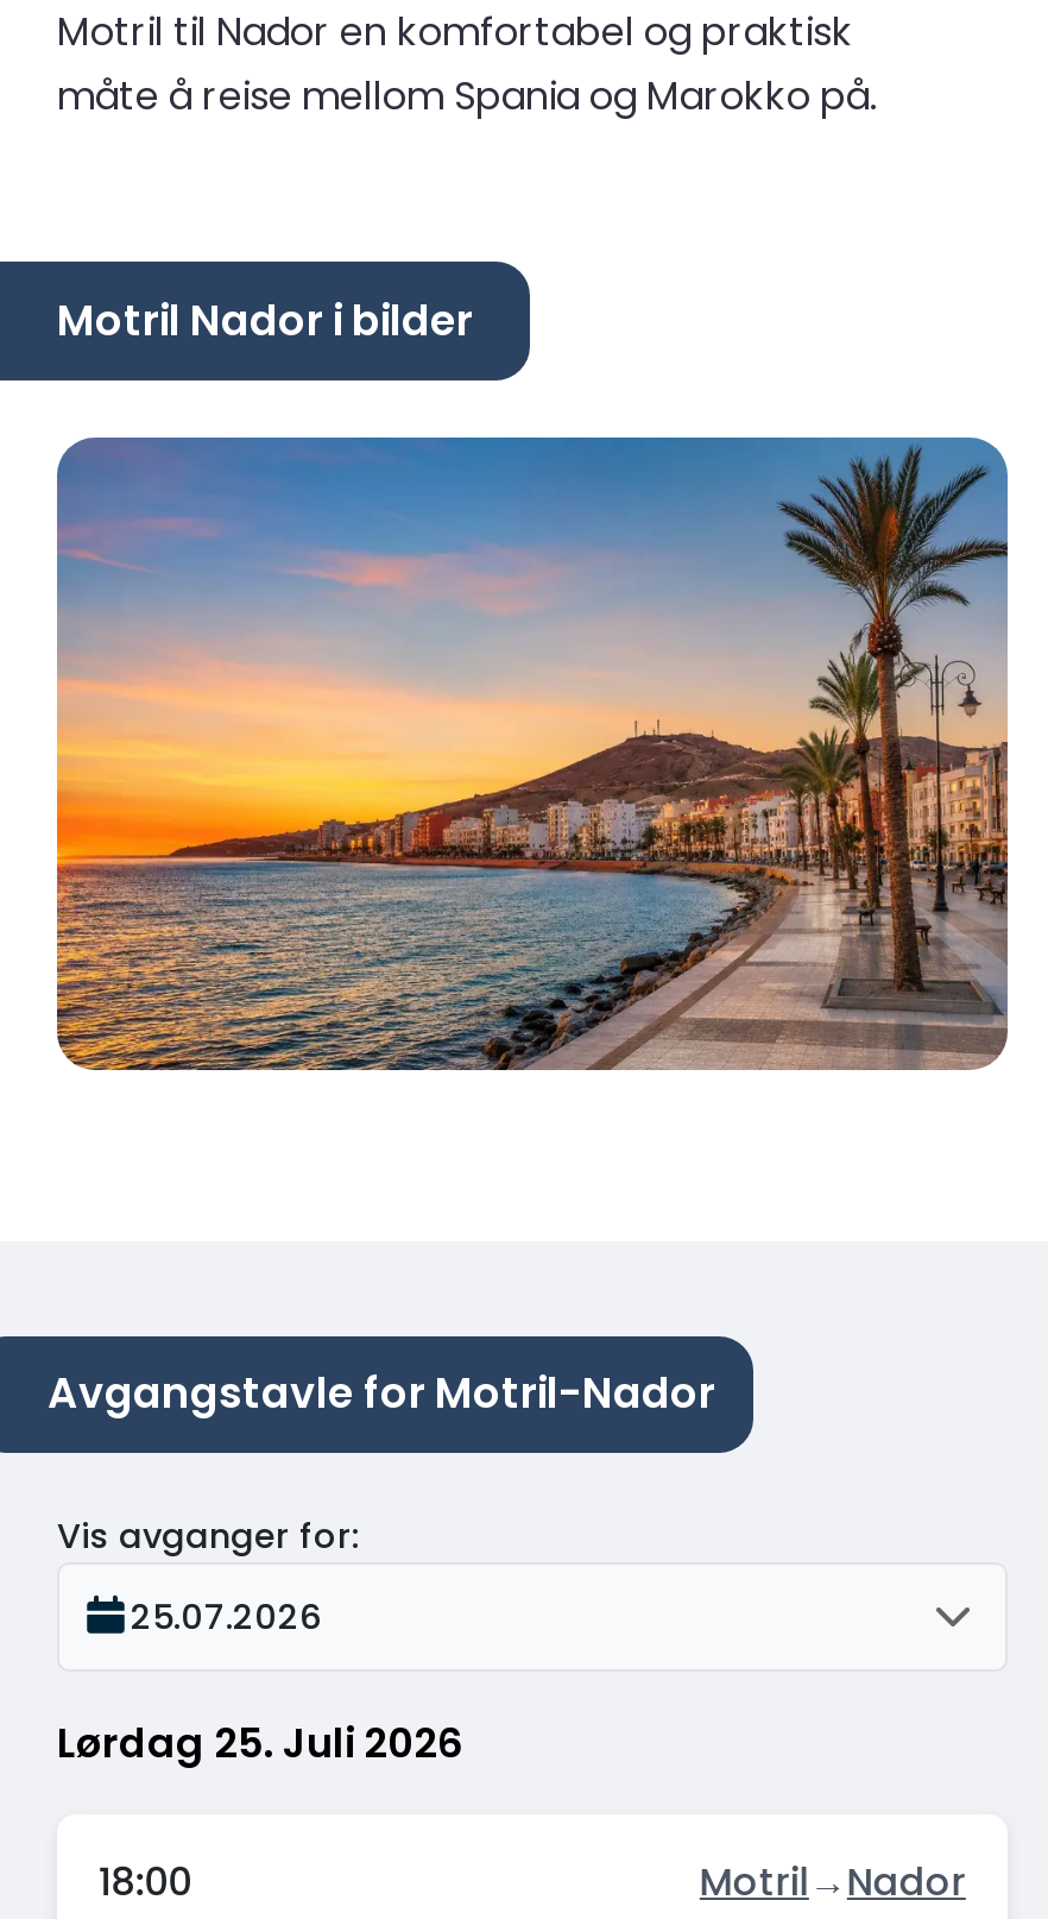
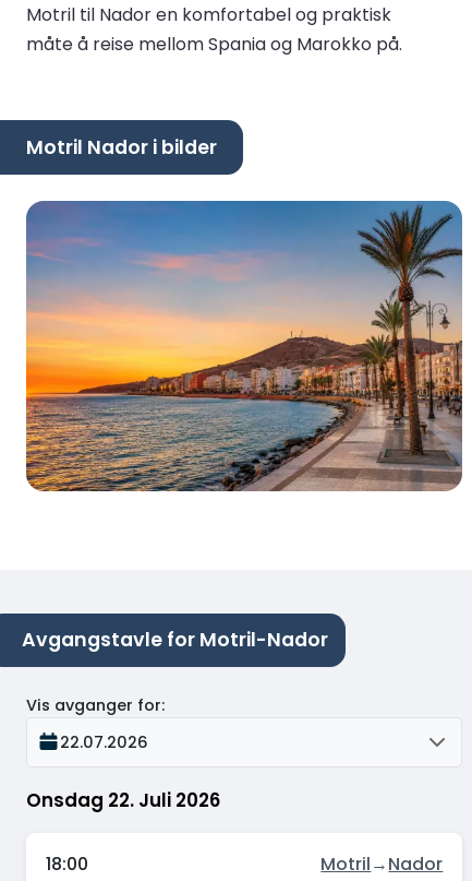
- 25.07.2026
+ 22.07.2026

- Lørdag 25. Juli 2026
+ Onsdag 22. Juli 2026
